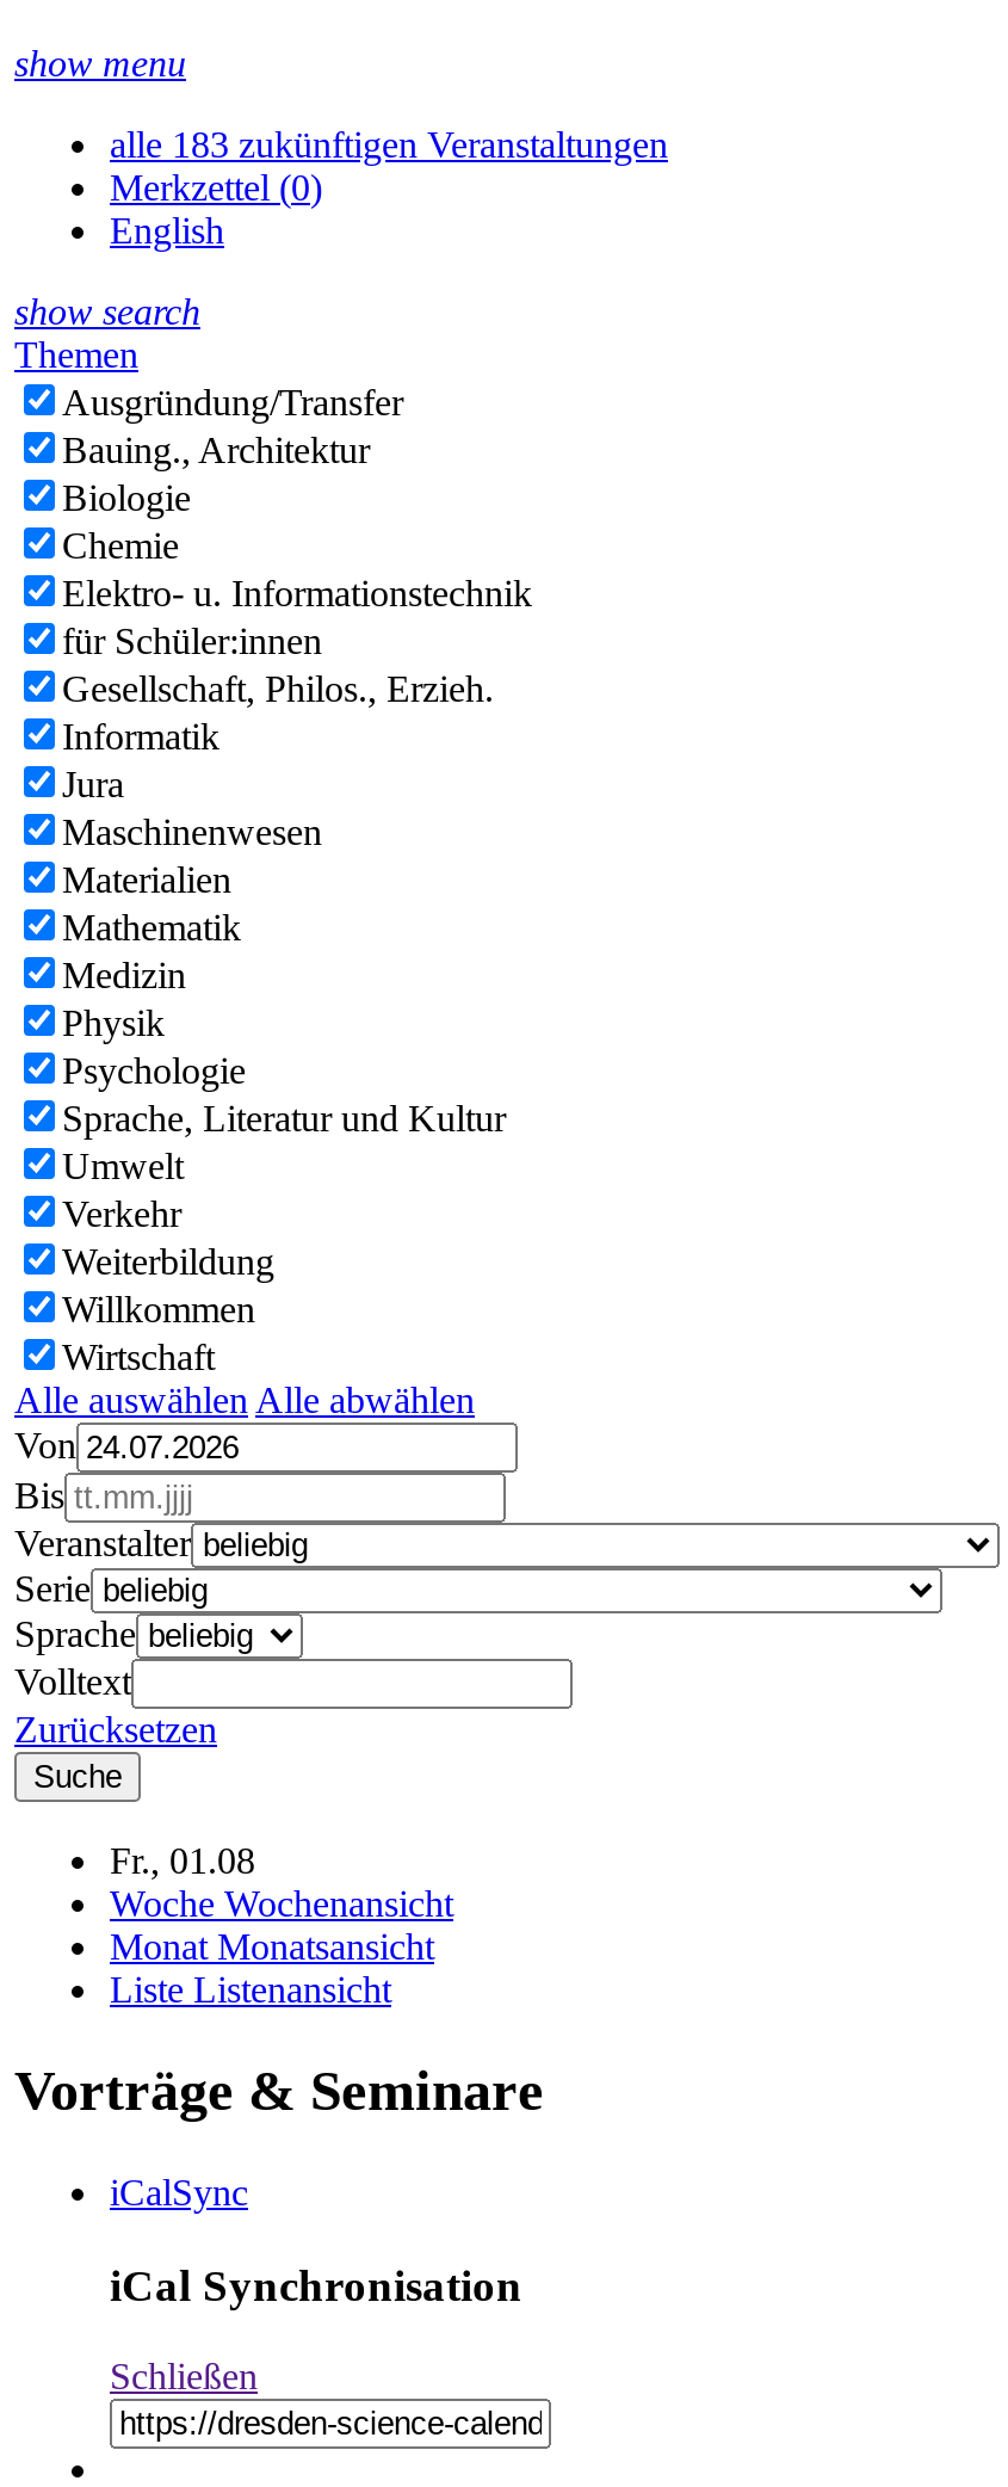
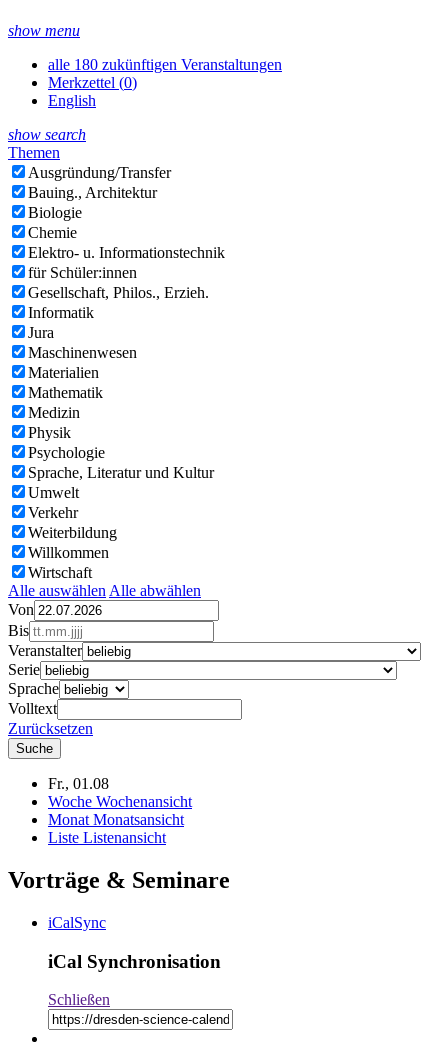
- alle 183 zukünftigen Veranstaltungen
+ alle 180 zukünftigen Veranstaltungen
